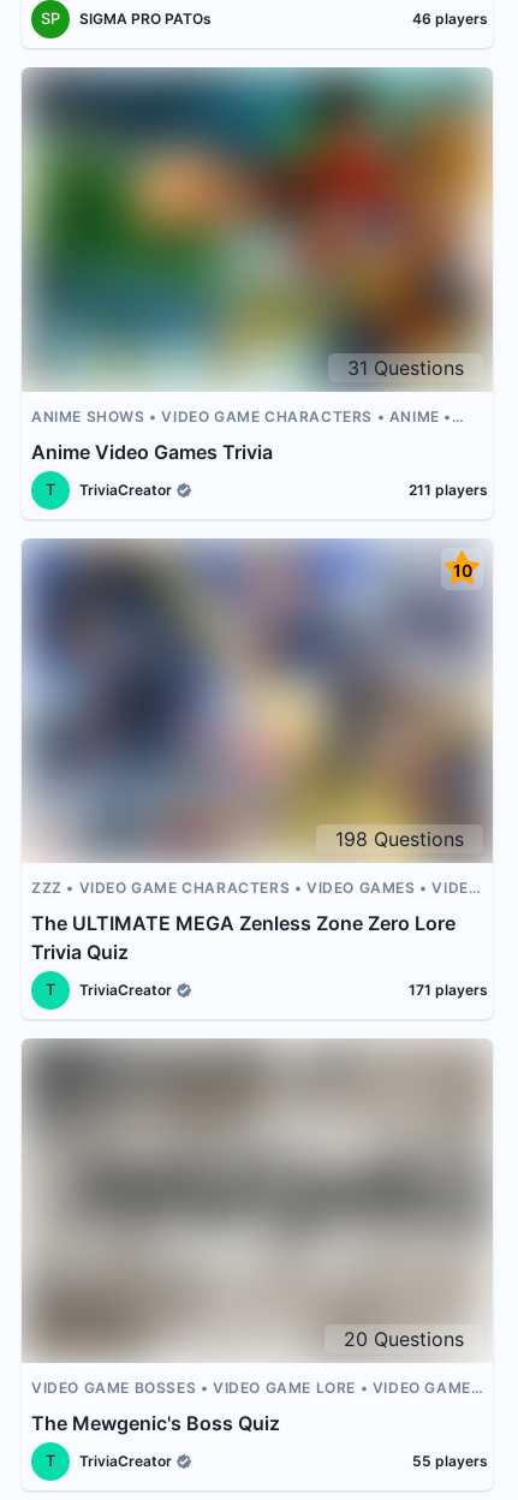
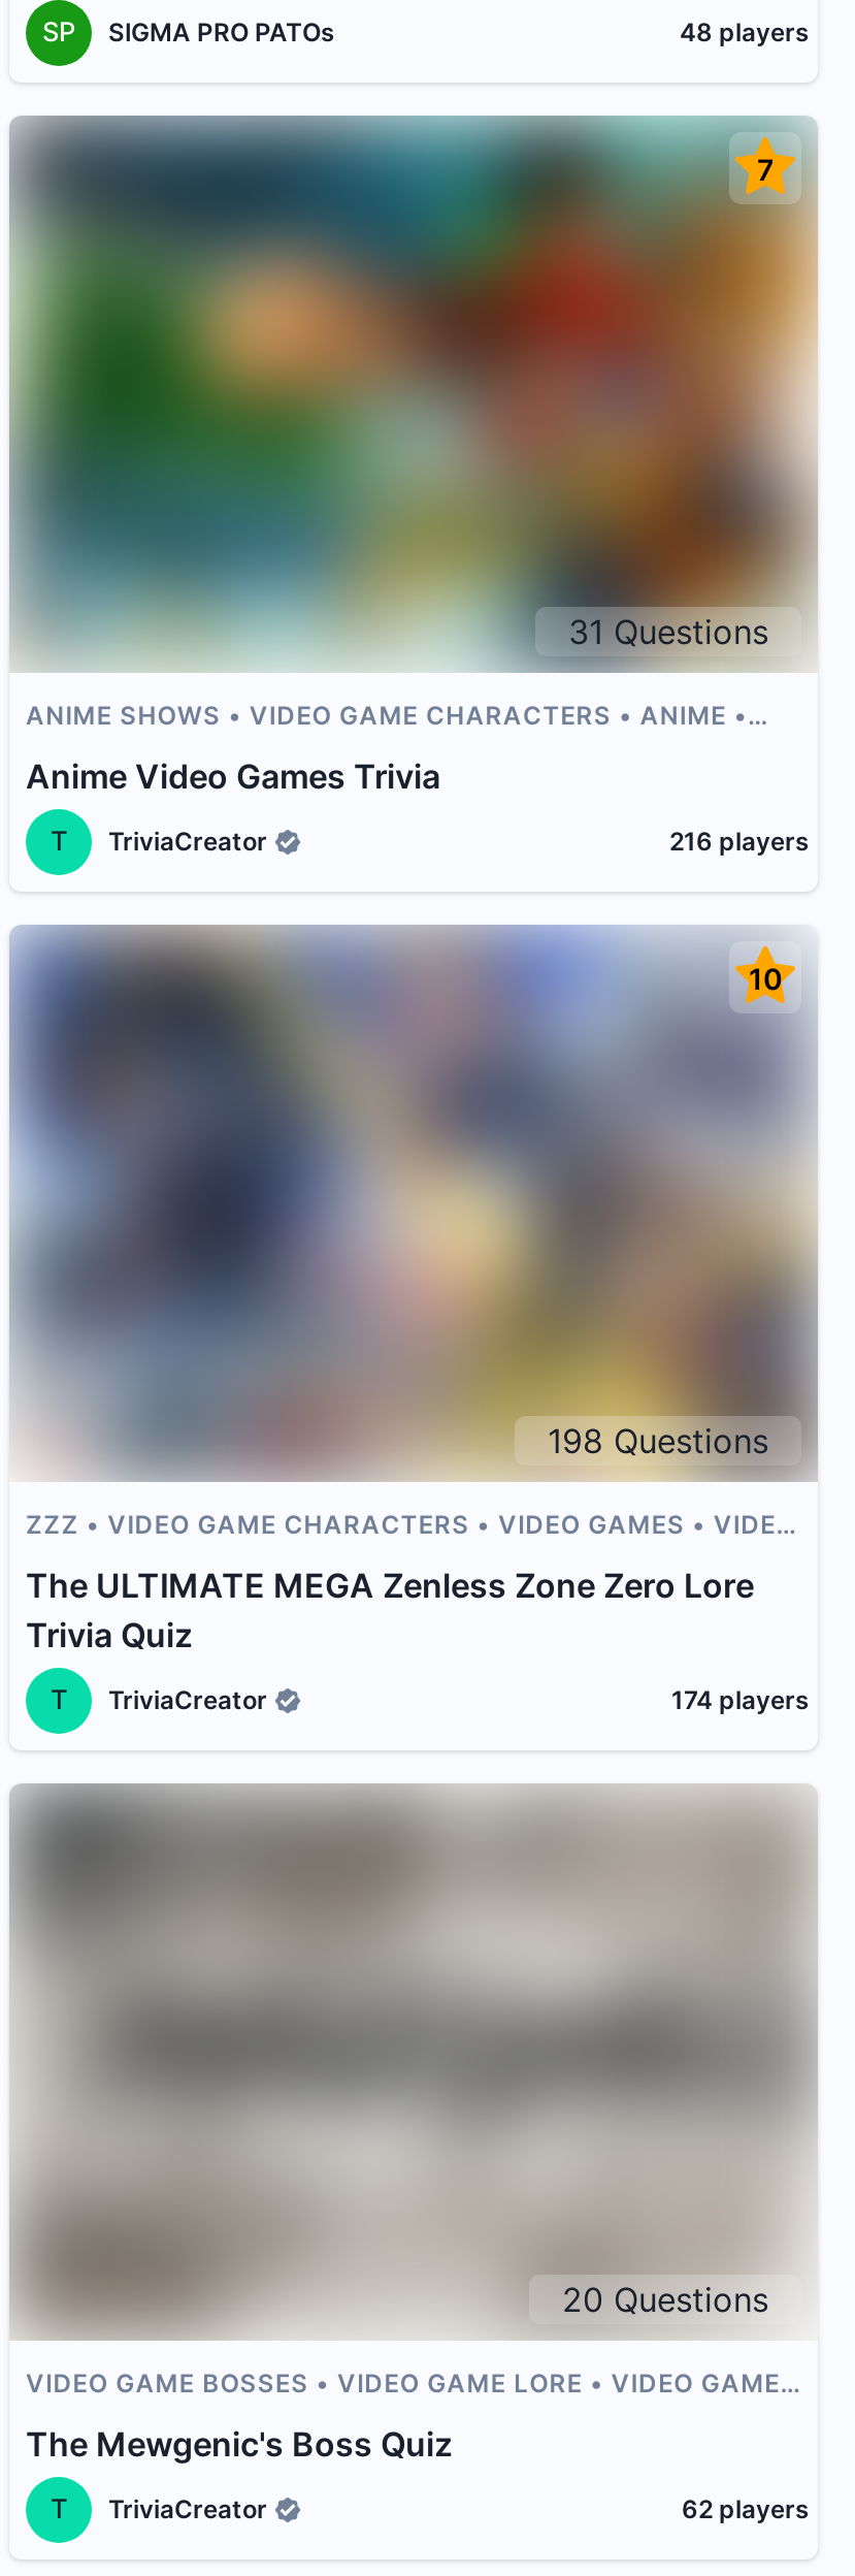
- 46 players
+ 48 players

+ 7

- 211 players
+ 216 players

- 171 players
+ 174 players

- 55 players
+ 62 players
